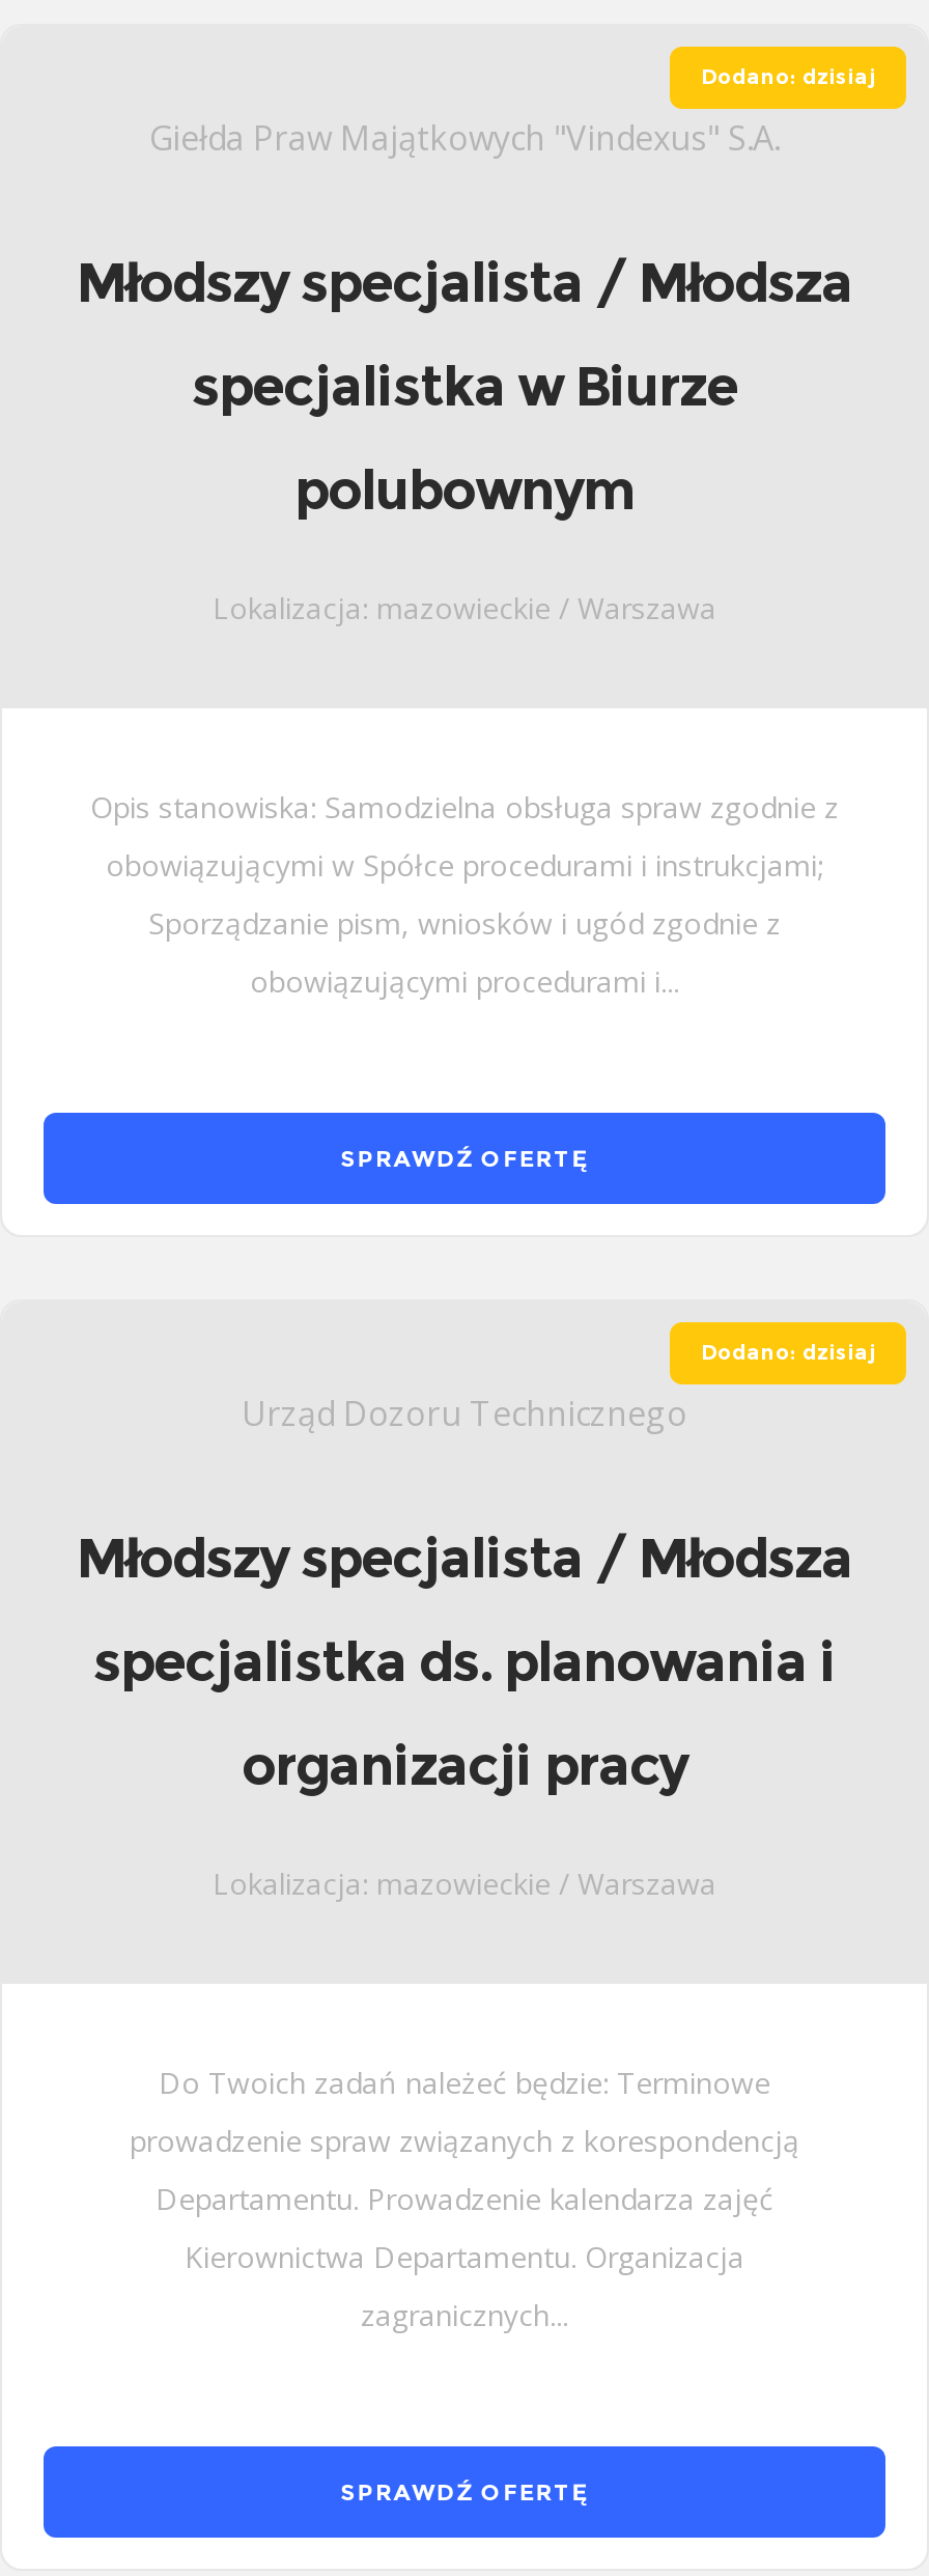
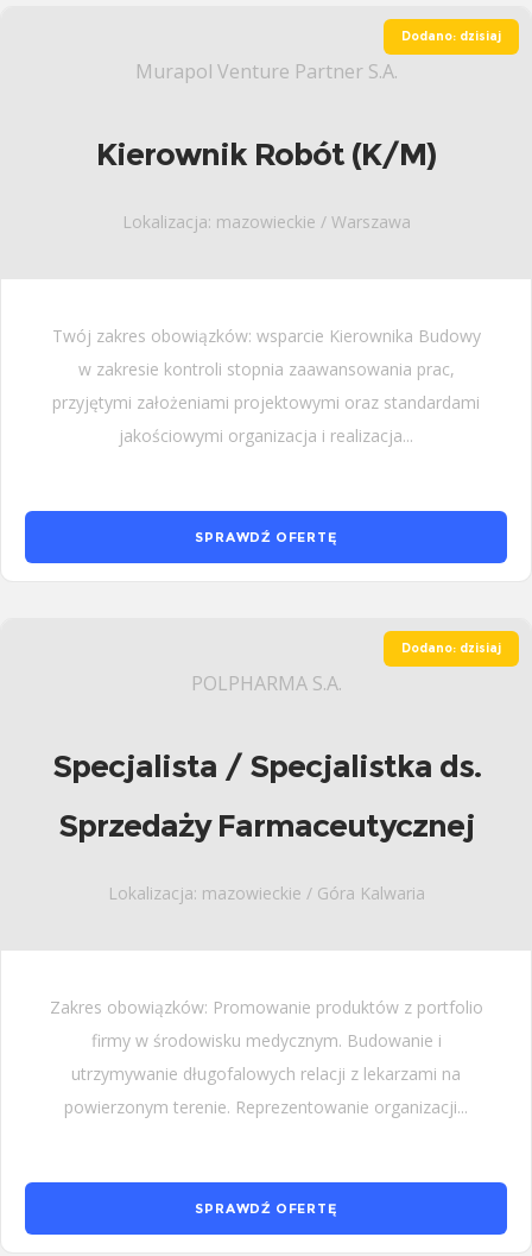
- Giełda Praw Majątkowych "Vindexus" S.A.
- Młodszy specjalista / Młodsza
- specjalistka w Biurze
- polubownym
+ Murapol Venture Partner S.A.
+ Kierownik Robót (K/M)

- Opis stanowiska: Samodzielna obsługa spraw zgodnie z
+ Twój zakres obowiązków: wsparcie Kierownika Budowy

- obowiązującymi w Spółce procedurami i instrukcjami;
+ w zakresie kontroli stopnia zaawansowania prac,

- Sporządzanie pism, wniosków i ugód zgodnie z
+ przyjętymi założeniami projektowymi oraz standardami

- obowiązującymi procedurami i...
+ jakościowymi organizacja i realizacja...

- Urząd Dozoru Technicznego
- Młodszy specjalista / Młodsza
- specjalistka ds. planowania i
- organizacji pracy
- Lokalizacja: mazowieckie / Warszawa
+ POLPHARMA S.A.
+ Specjalista / Specjalistka ds.
+ Sprzedaży Farmaceutycznej
+ Lokalizacja: mazowieckie / Góra Kalwaria

- Do Twoich zadań należeć będzie: Terminowe
- prowadzenie spraw związanych z korespondencją
- Departamentu. Prowadzenie kalendarza zajęć
- Kierownictwa Departamentu. Organizacja
- zagranicznych...
+ Zakres obowiązków: Promowanie produktów z portfolio
+ firmy w środowisku medycznym. Budowanie i
+ utrzymywanie długofalowych relacji z lekarzami na
+ powierzonym terenie. Reprezentowanie organizacji...
